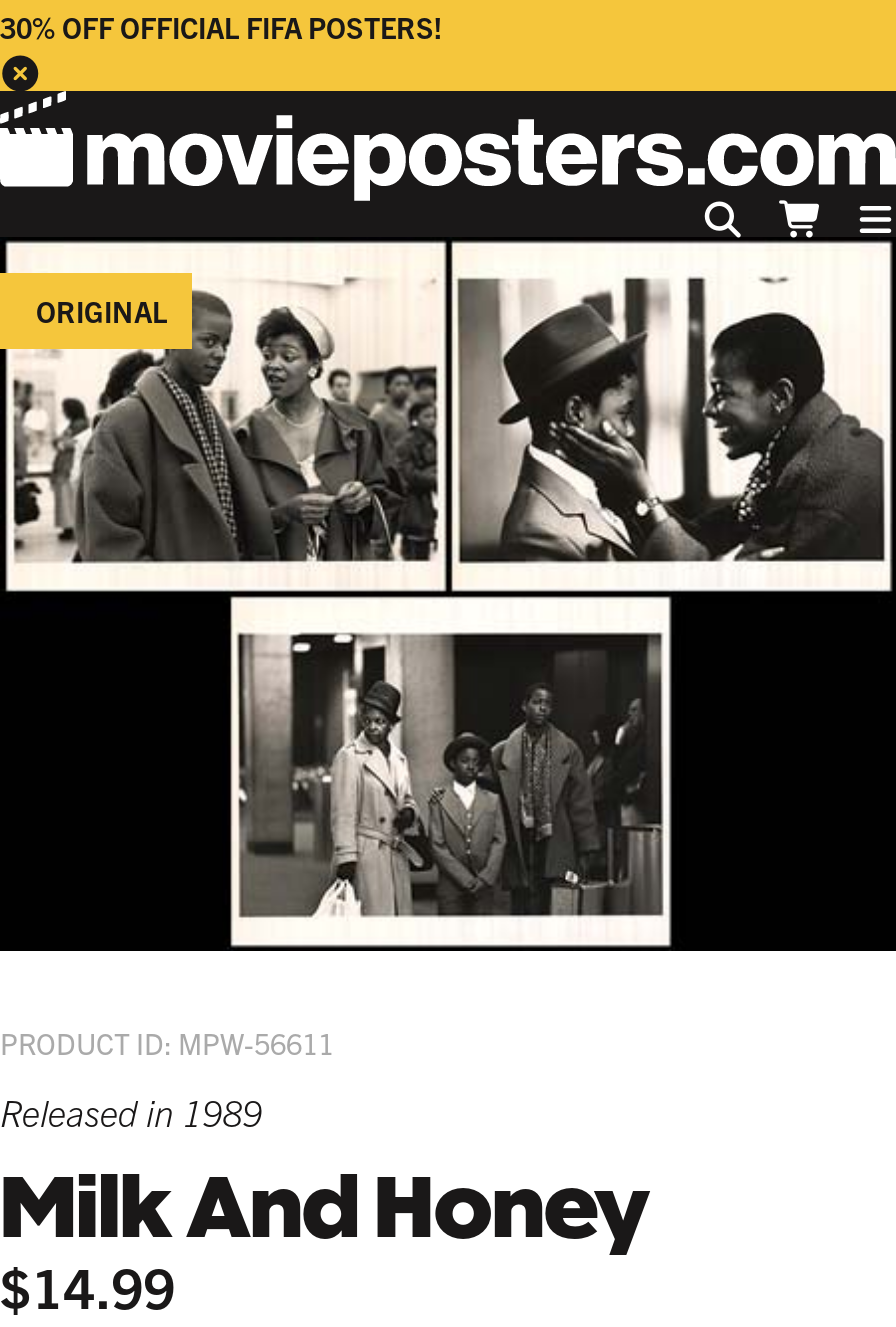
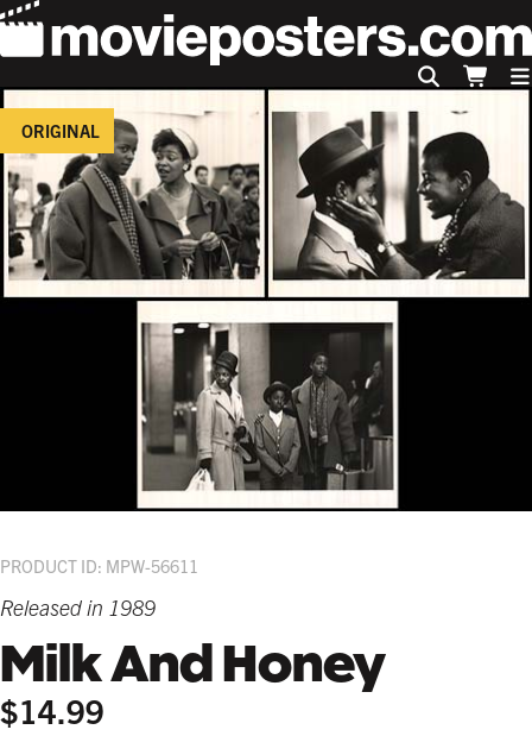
- 30% OFF OFFICIAL FIFA POSTERS!
